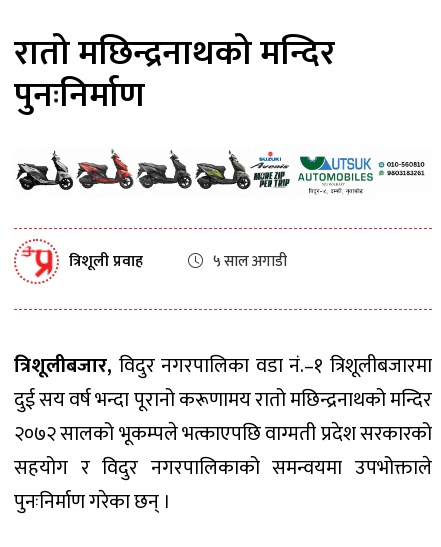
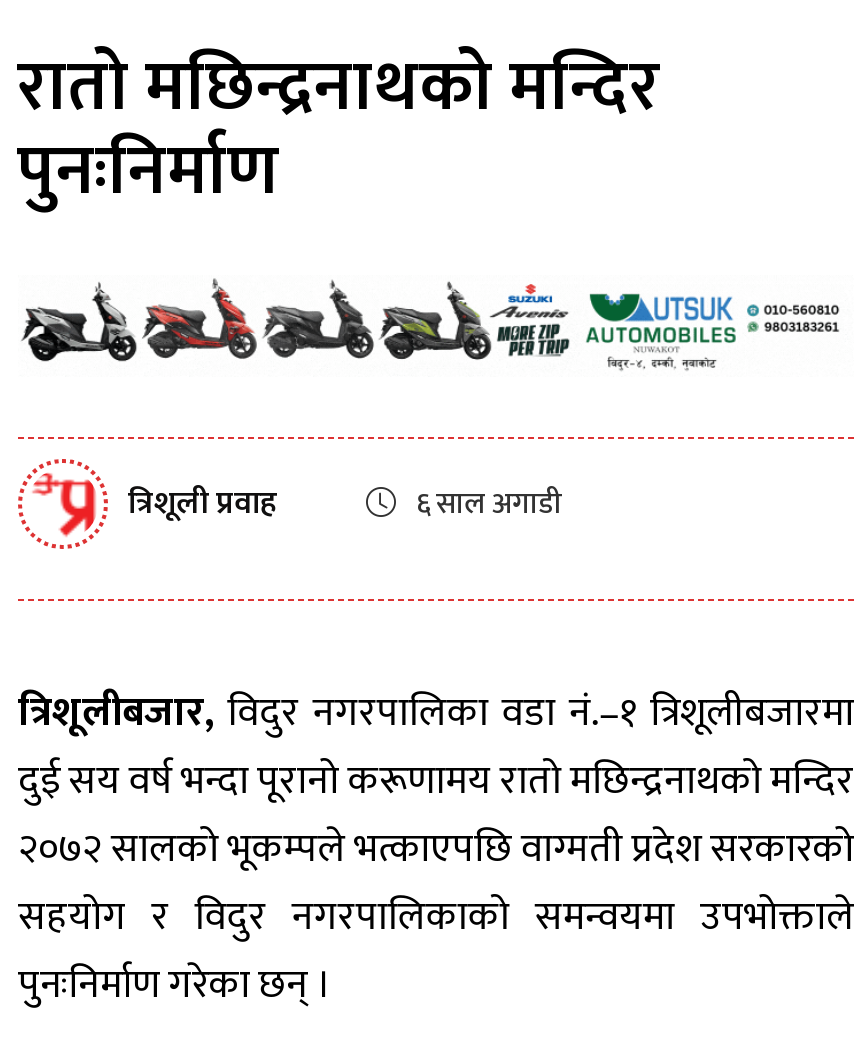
- ५ साल अगाडी
+ ६ साल अगाडी
